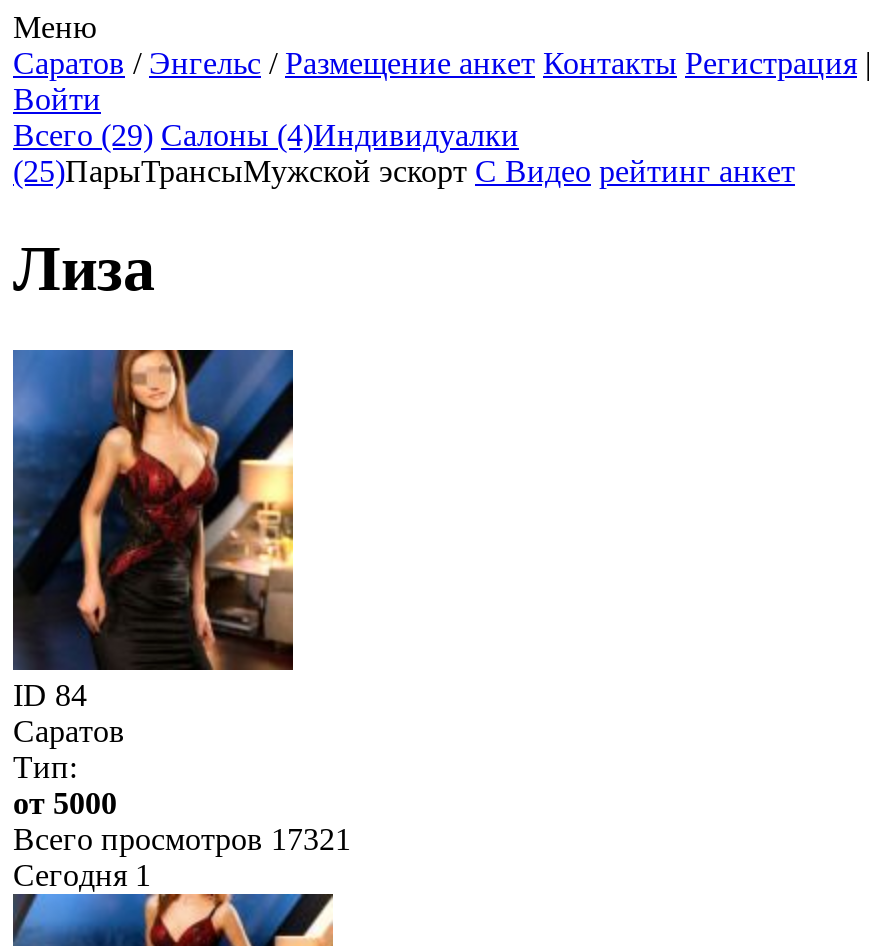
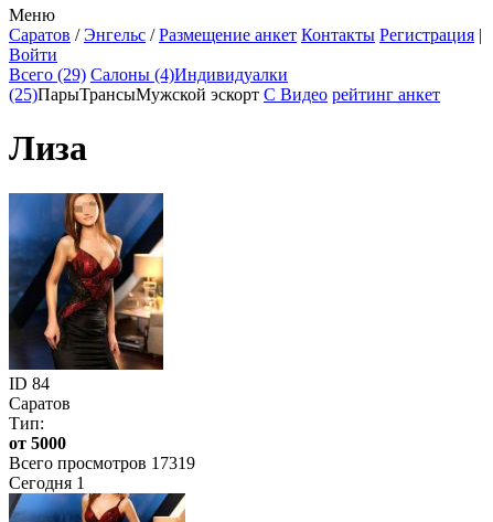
- Всего просмотров 17321
+ Всего просмотров 17319
